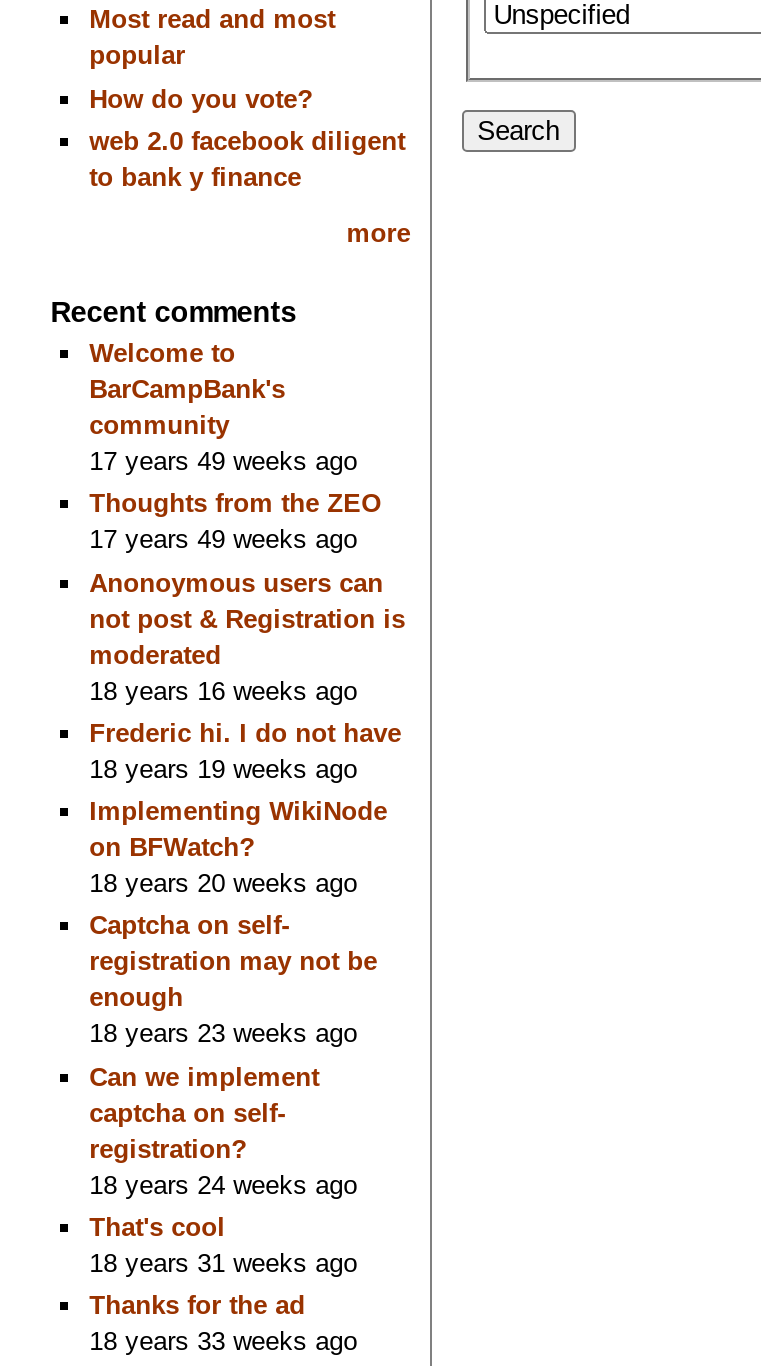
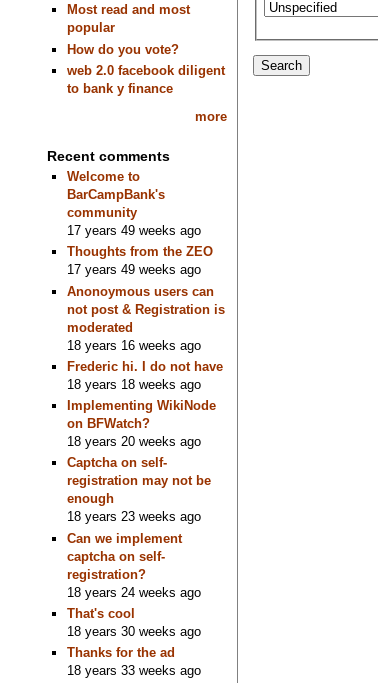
- 18 years 19 weeks ago
+ 18 years 18 weeks ago

- 18 years 31 weeks ago
+ 18 years 30 weeks ago
